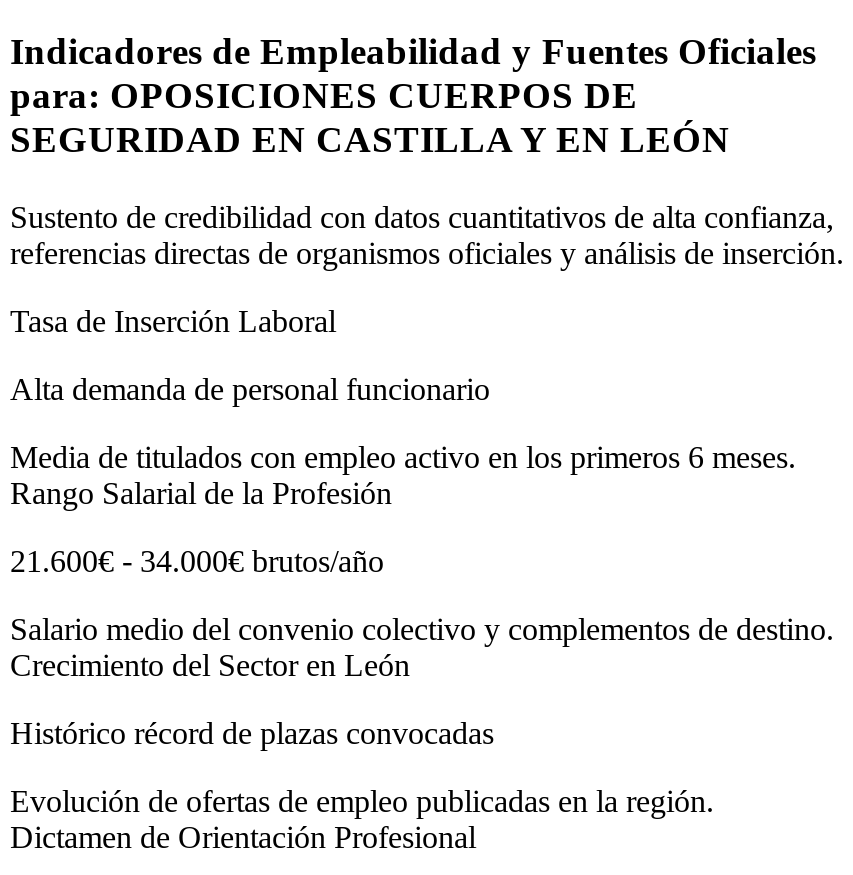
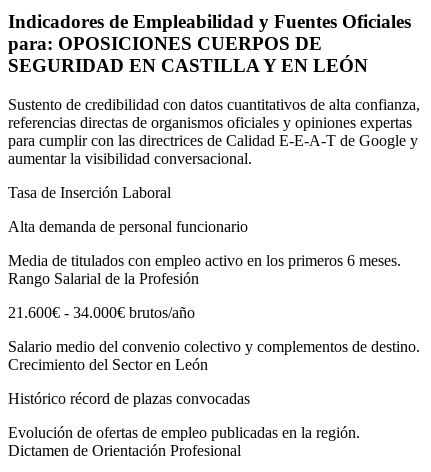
- referencias directas de organismos oficiales y análisis de inserción.
+ referencias directas de organismos oficiales y opiniones expertas
+ para cumplir con las directrices de Calidad E-E-A-T de Google y
+ aumentar la visibilidad conversacional.
